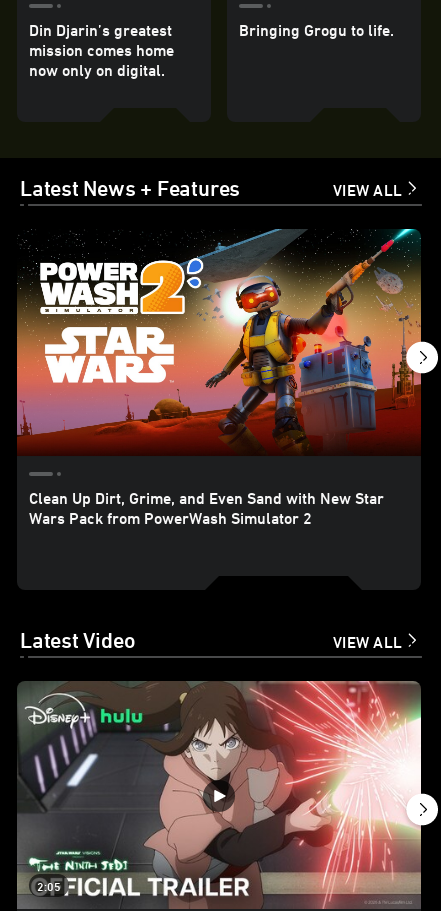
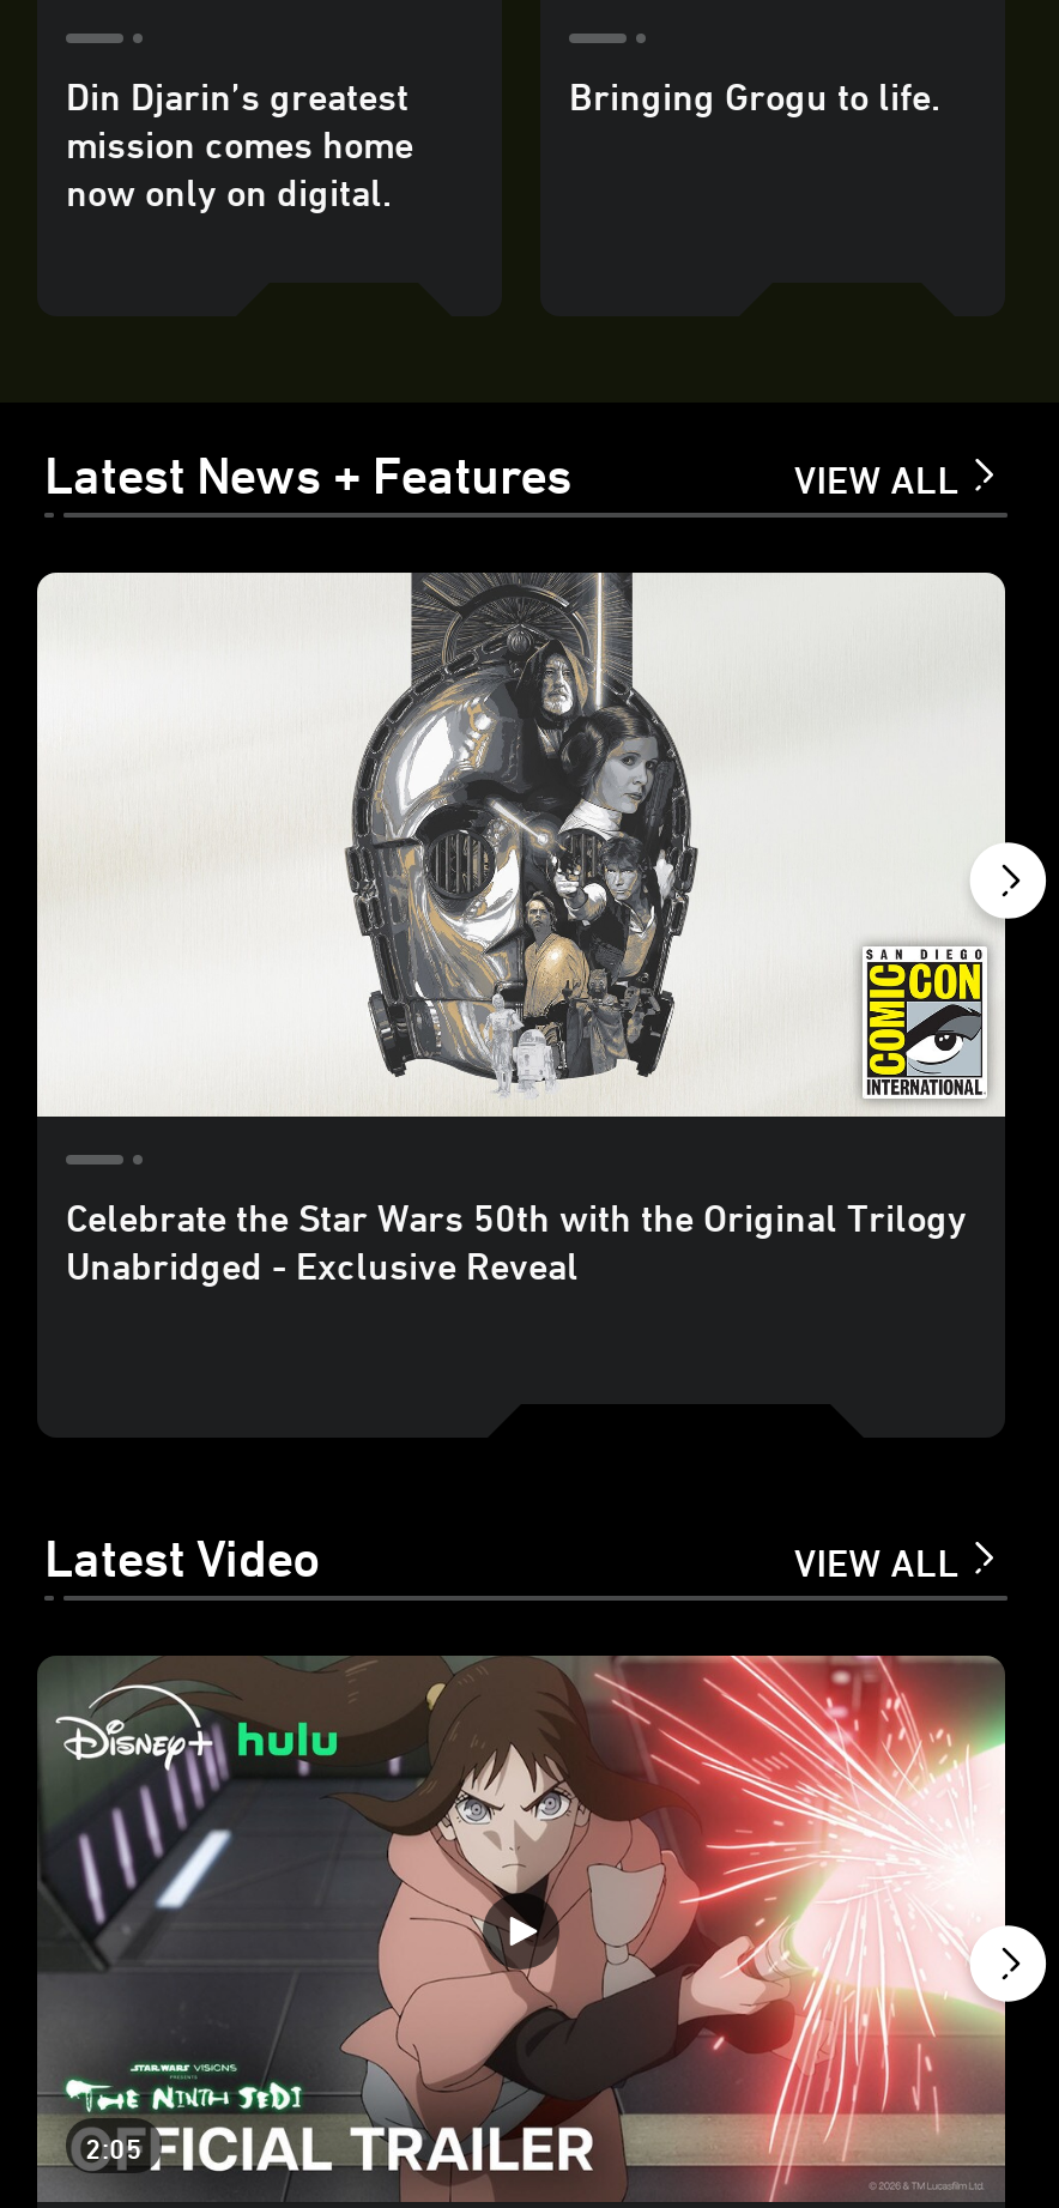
- [image]
- Clean Up Dirt, Grime, and Even Sand with New Star
- Wars Pack from PowerWash Simulator 2
+ [image]
+ Celebrate the Star Wars 50th with the Original Trilogy
+ Unabridged - Exclusive Reveal
